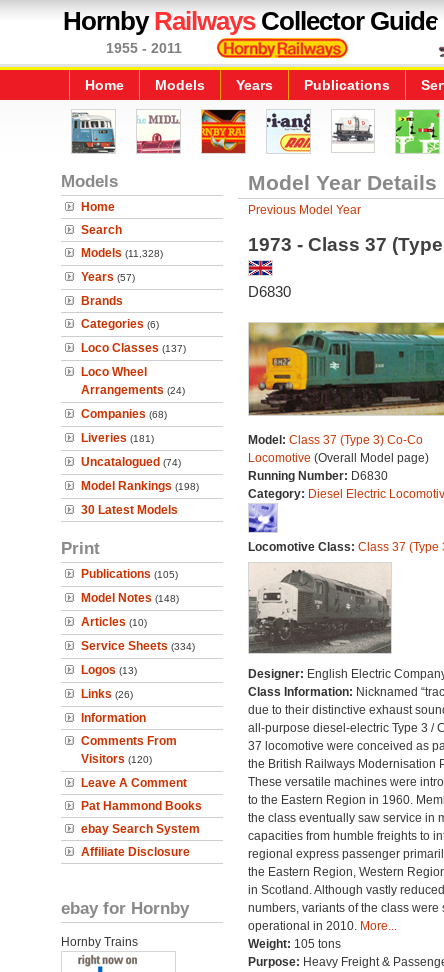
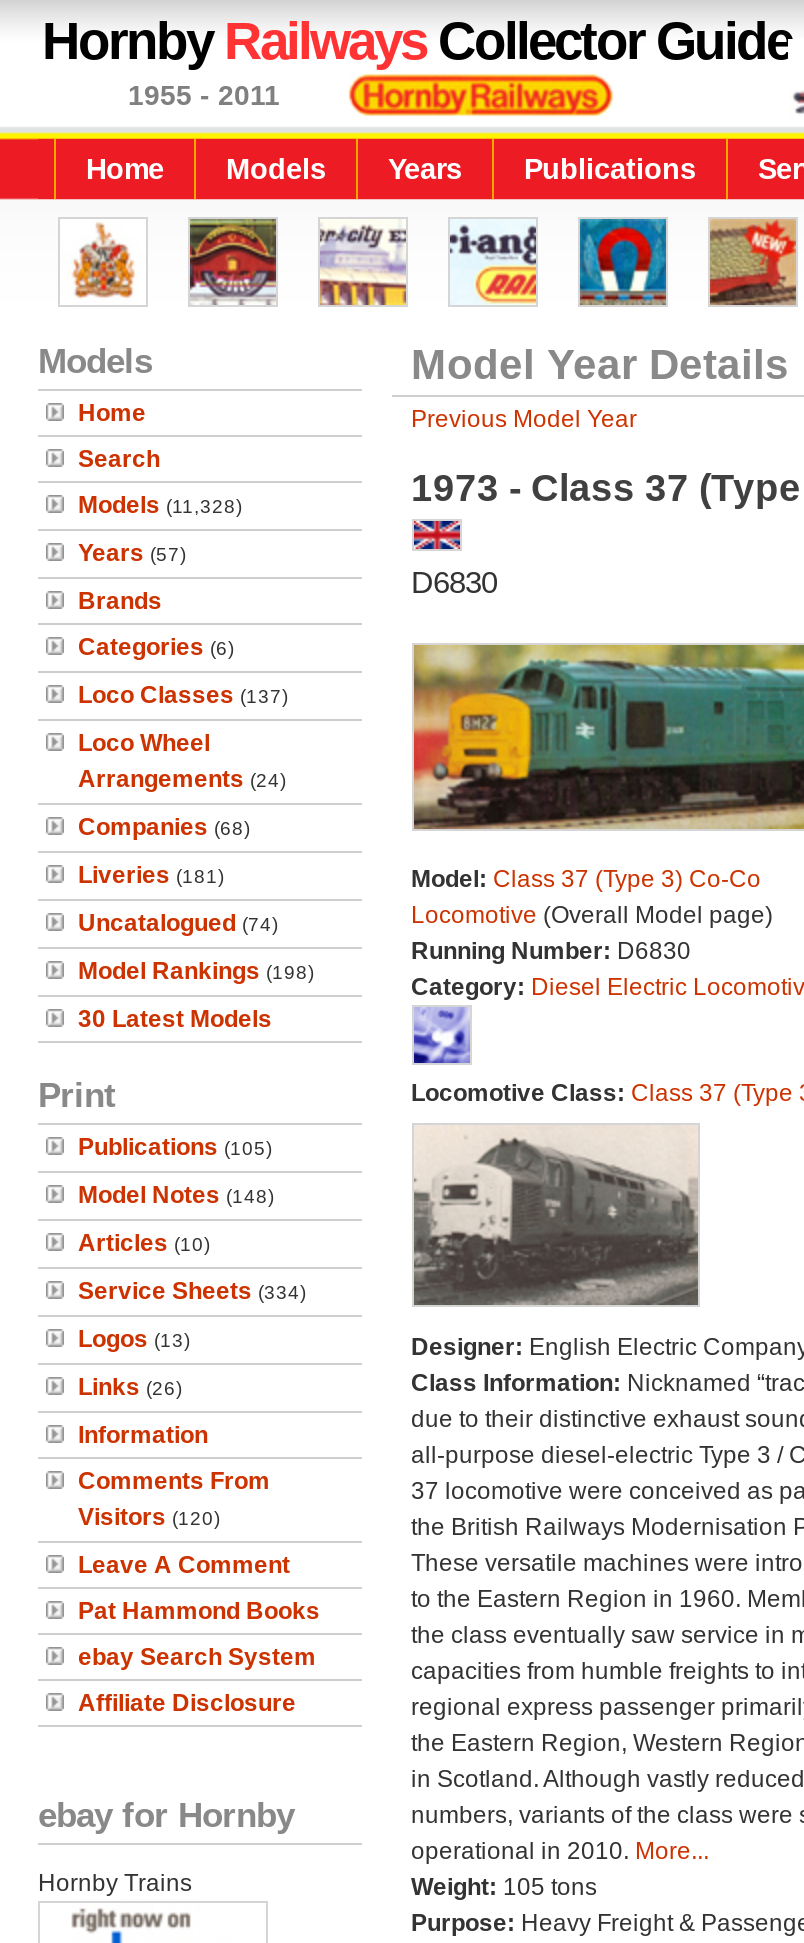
- [image]
+ [image]

- [image]
+ [image]

- [image]
+ [image]

- [image]
+ [image]

- [image]
+ [image]
